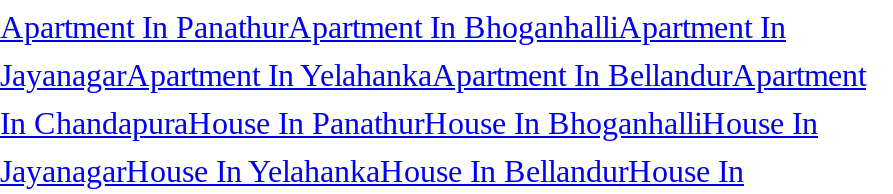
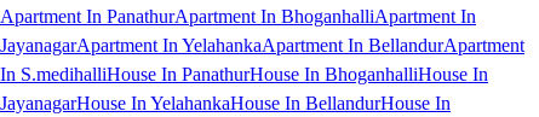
- In ChandapuraHouse In PanathurHouse In BhoganhalliHouse In
+ In S.medihalliHouse In PanathurHouse In BhoganhalliHouse In
